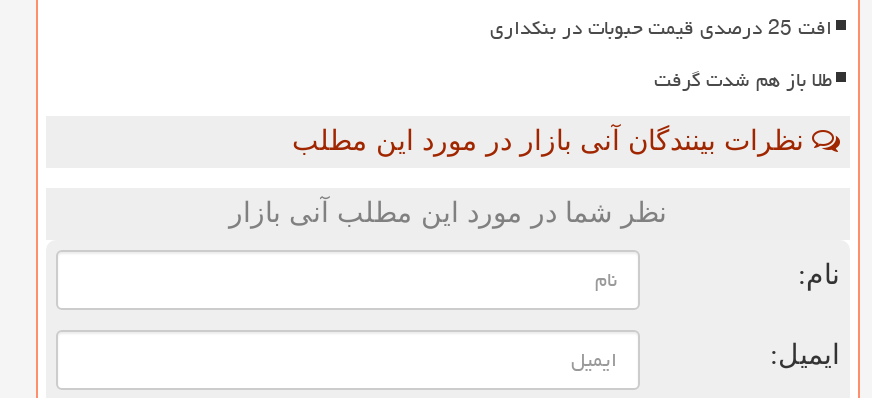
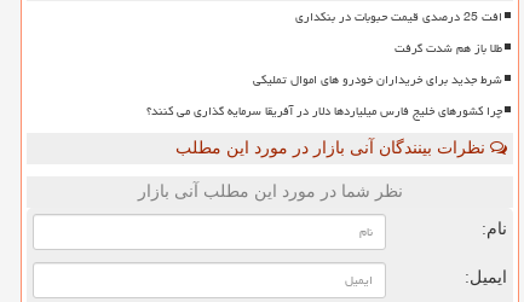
+ شرط جدید برای خریداران خودرو های اموال تملیکی
+ چرا کشورهای خلیج فارس میلیاردها دلار در آفریقا سرمایه گذاری می کنند؟
